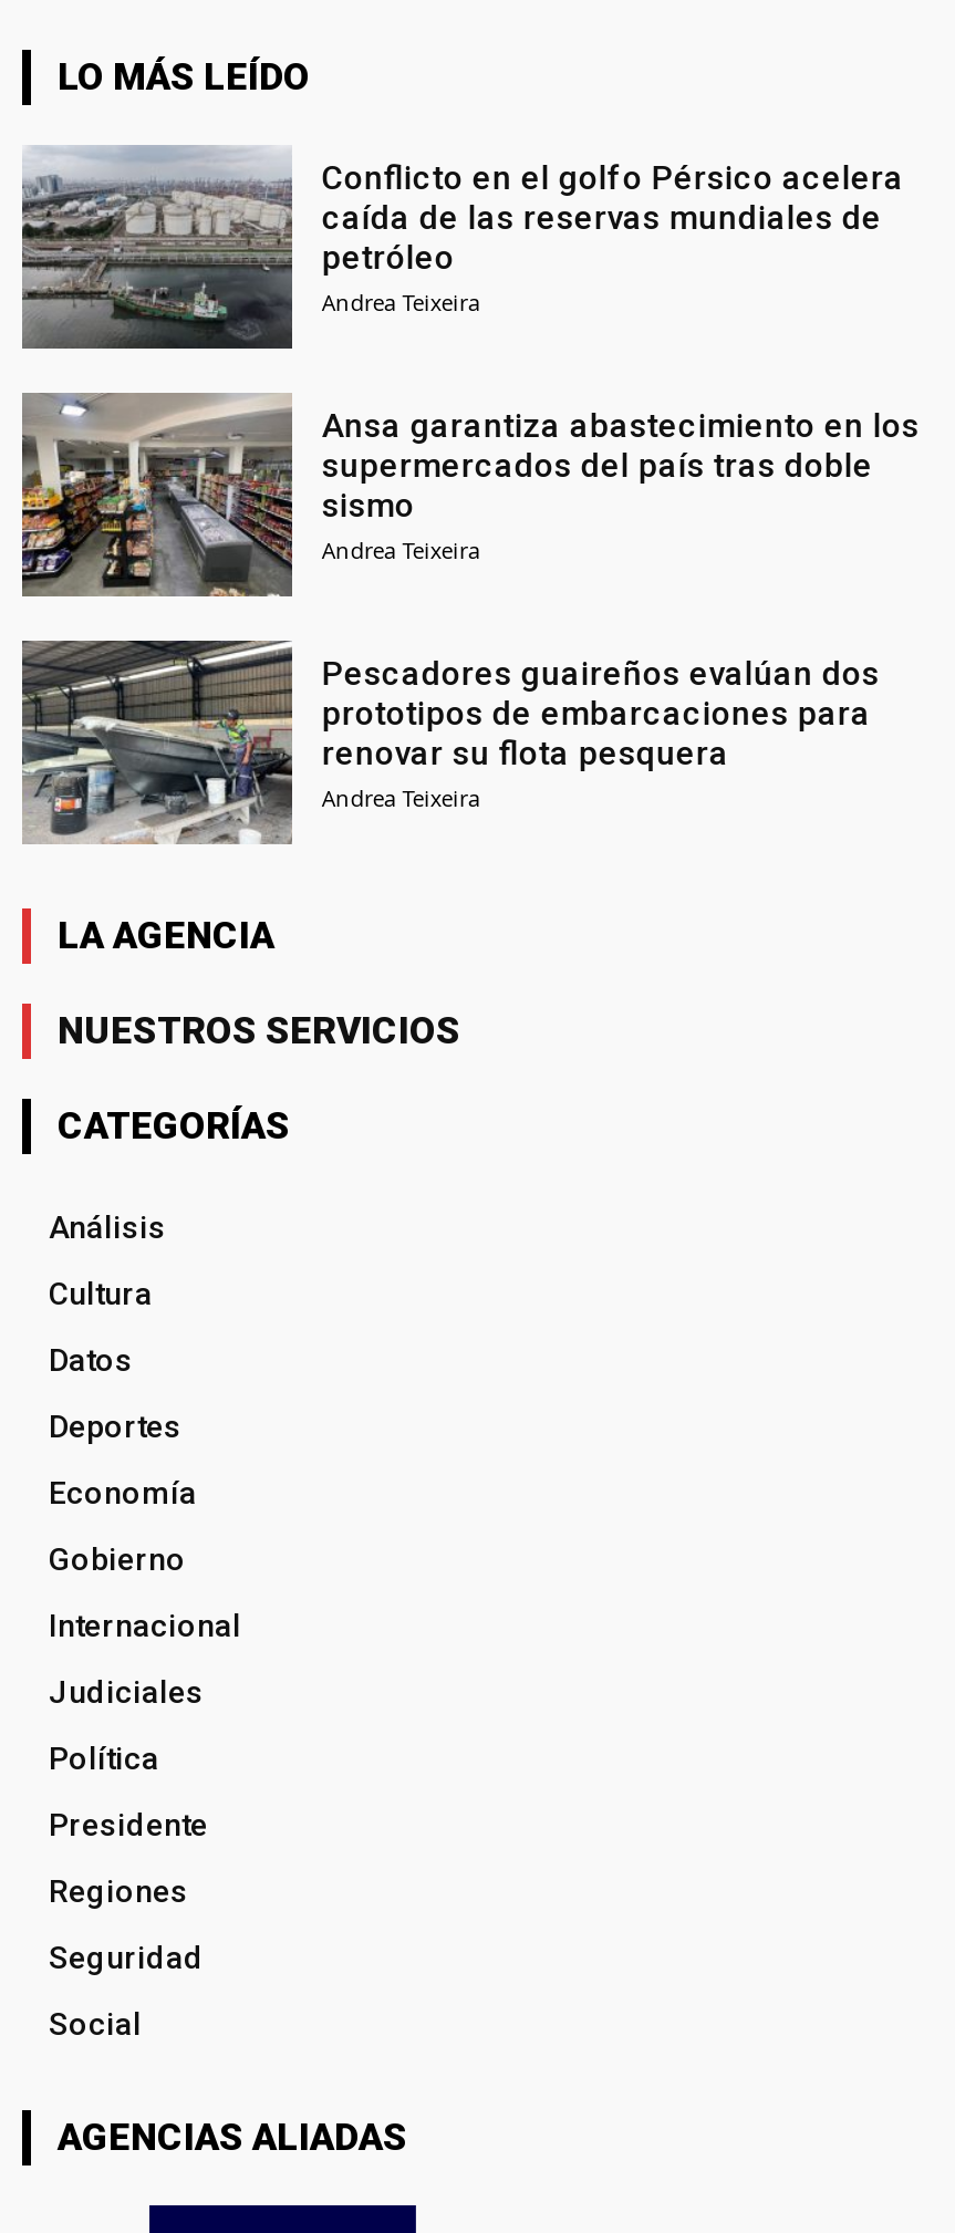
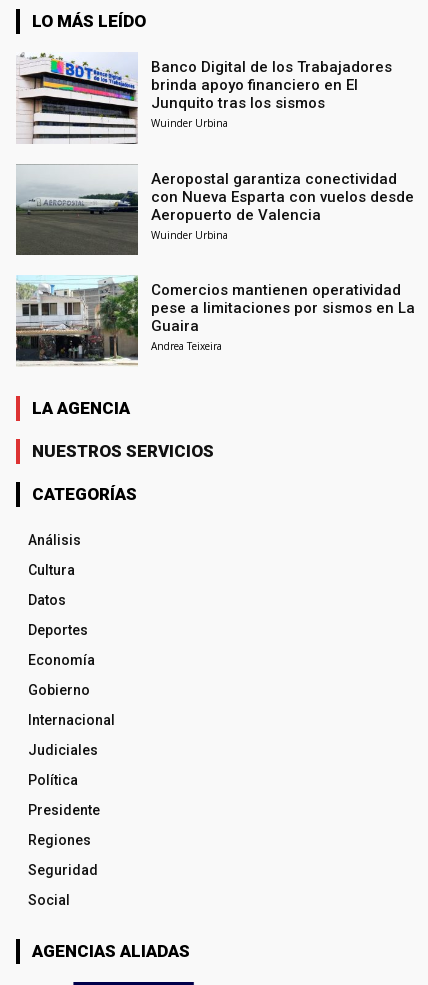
- [image]
- Conflicto en el golfo Pérsico acelera
- caída de las reservas mundiales de
- petróleo
- Andrea Teixeira
+ [image]
+ Banco Digital de los Trabajadores
+ brinda apoyo financiero en El
+ Junquito tras los sismos
+ Wuinder Urbina

- [image]
- Ansa garantiza abastecimiento en los
- supermercados del país tras doble
- sismo
- Andrea Teixeira
+ [image]
+ Aeropostal garantiza conectividad
+ con Nueva Esparta con vuelos desde
+ Aeropuerto de Valencia
+ Wuinder Urbina

- [image]
- Pescadores guaireños evalúan dos
- prototipos de embarcaciones para
- renovar su flota pesquera
+ [image]
+ Comercios mantienen operatividad
+ pese a limitaciones por sismos en La
+ Guaira
